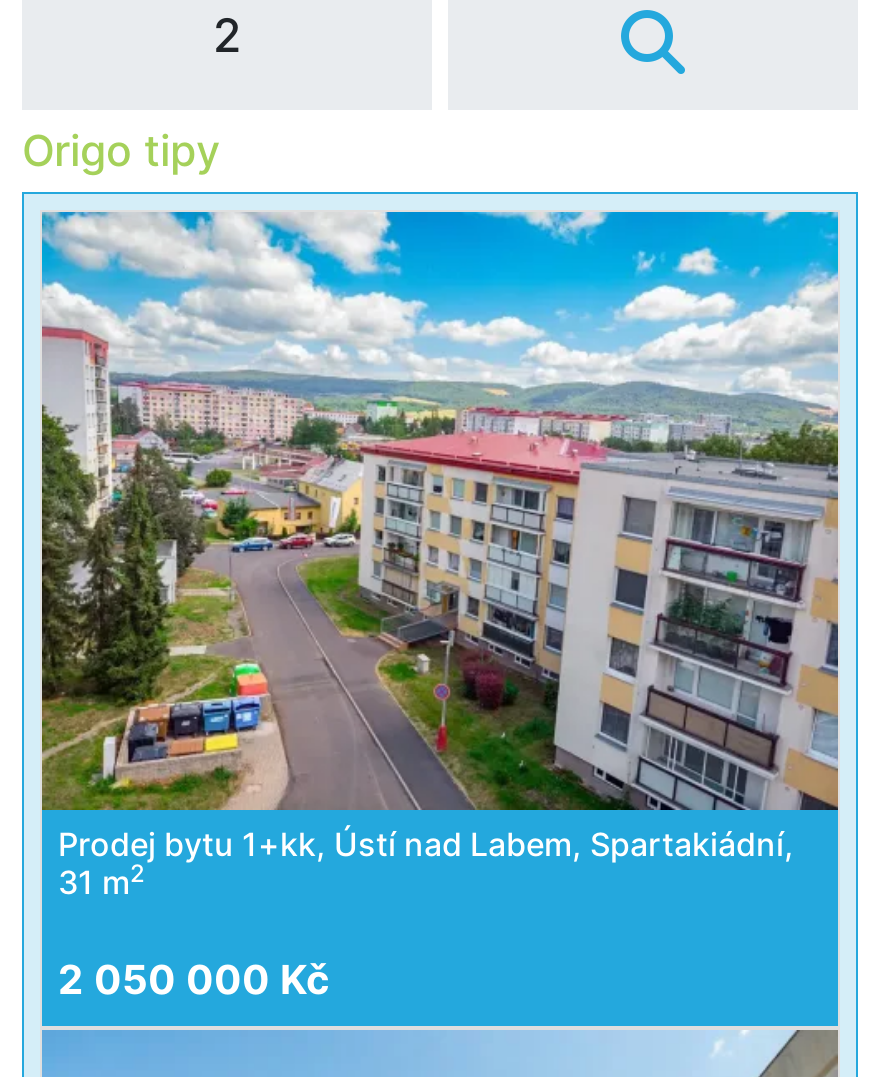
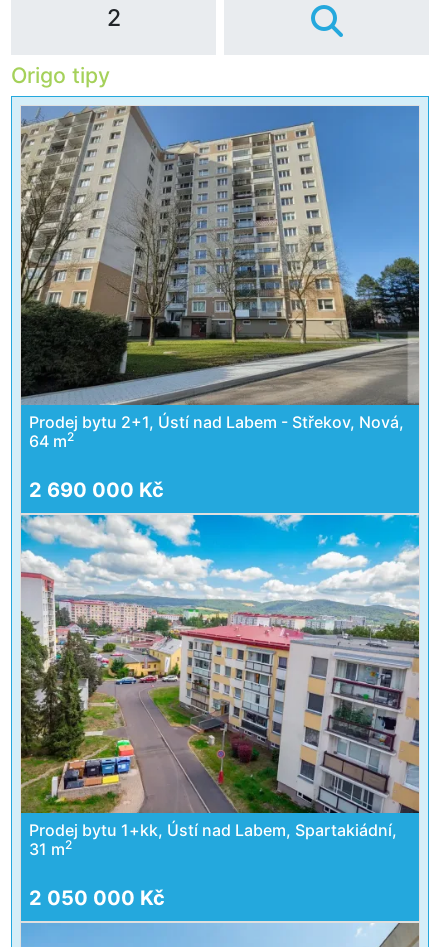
+ [image]
+ Prodej bytu 2+1, Ústí nad Labem - Střekov, Nová,
+ 64 m2
+ 2 690 000 Kč
